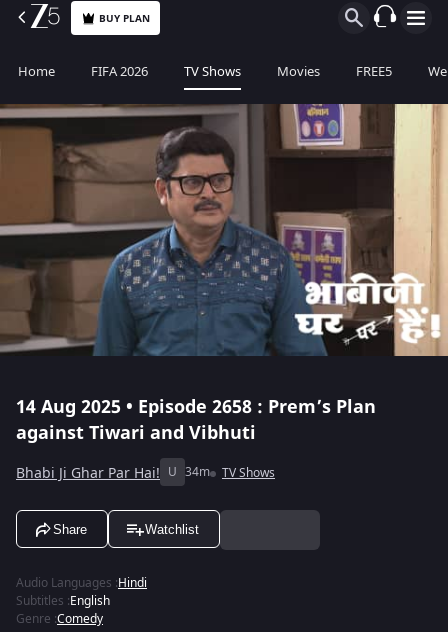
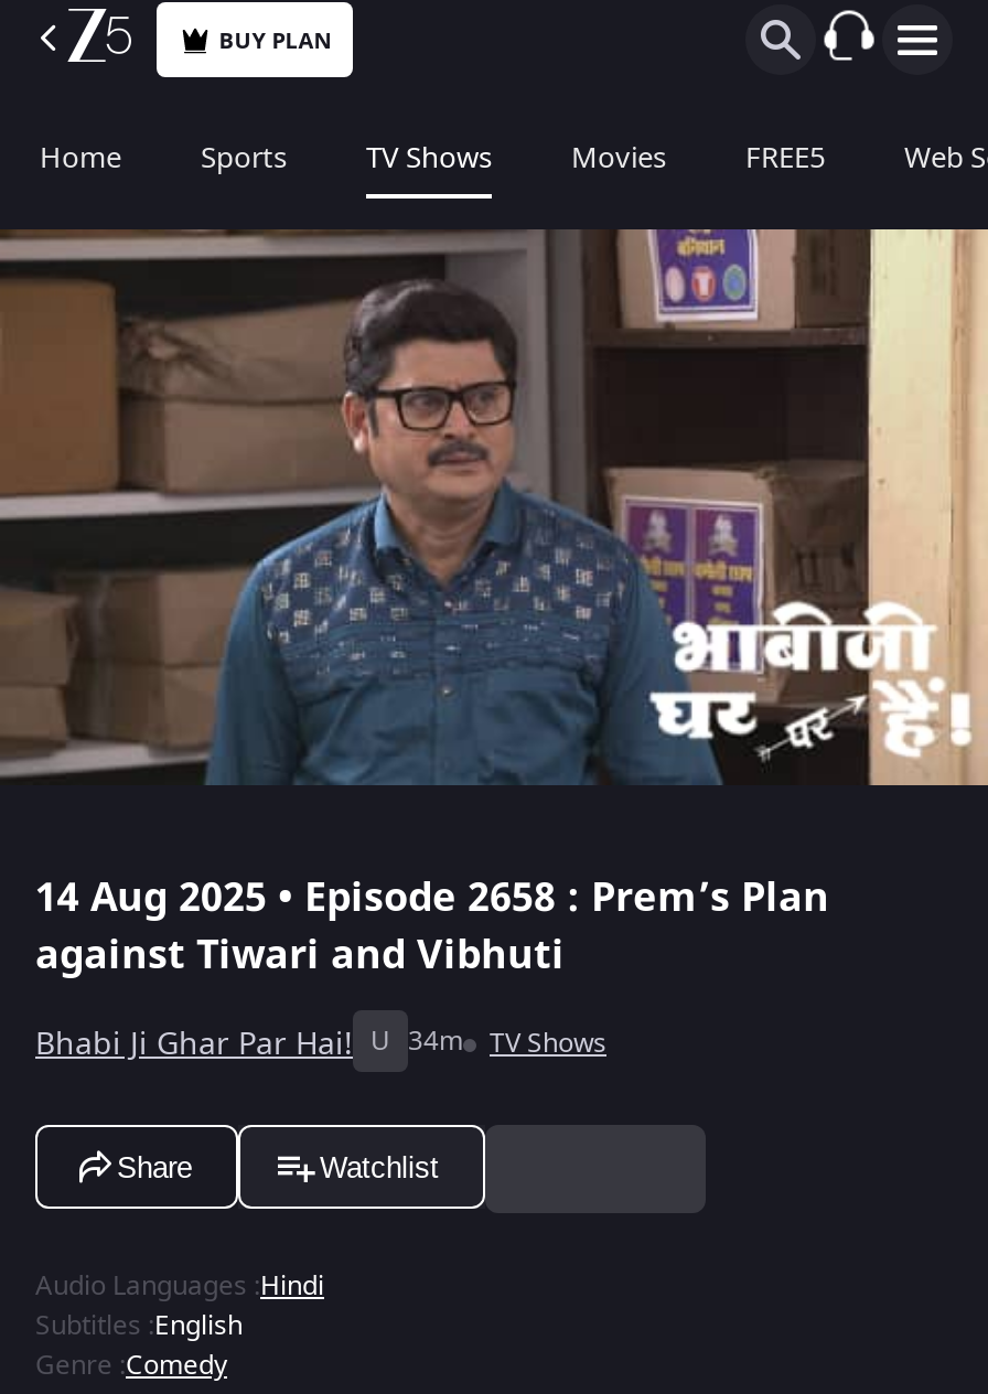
- FIFA 2026
+ Sports
